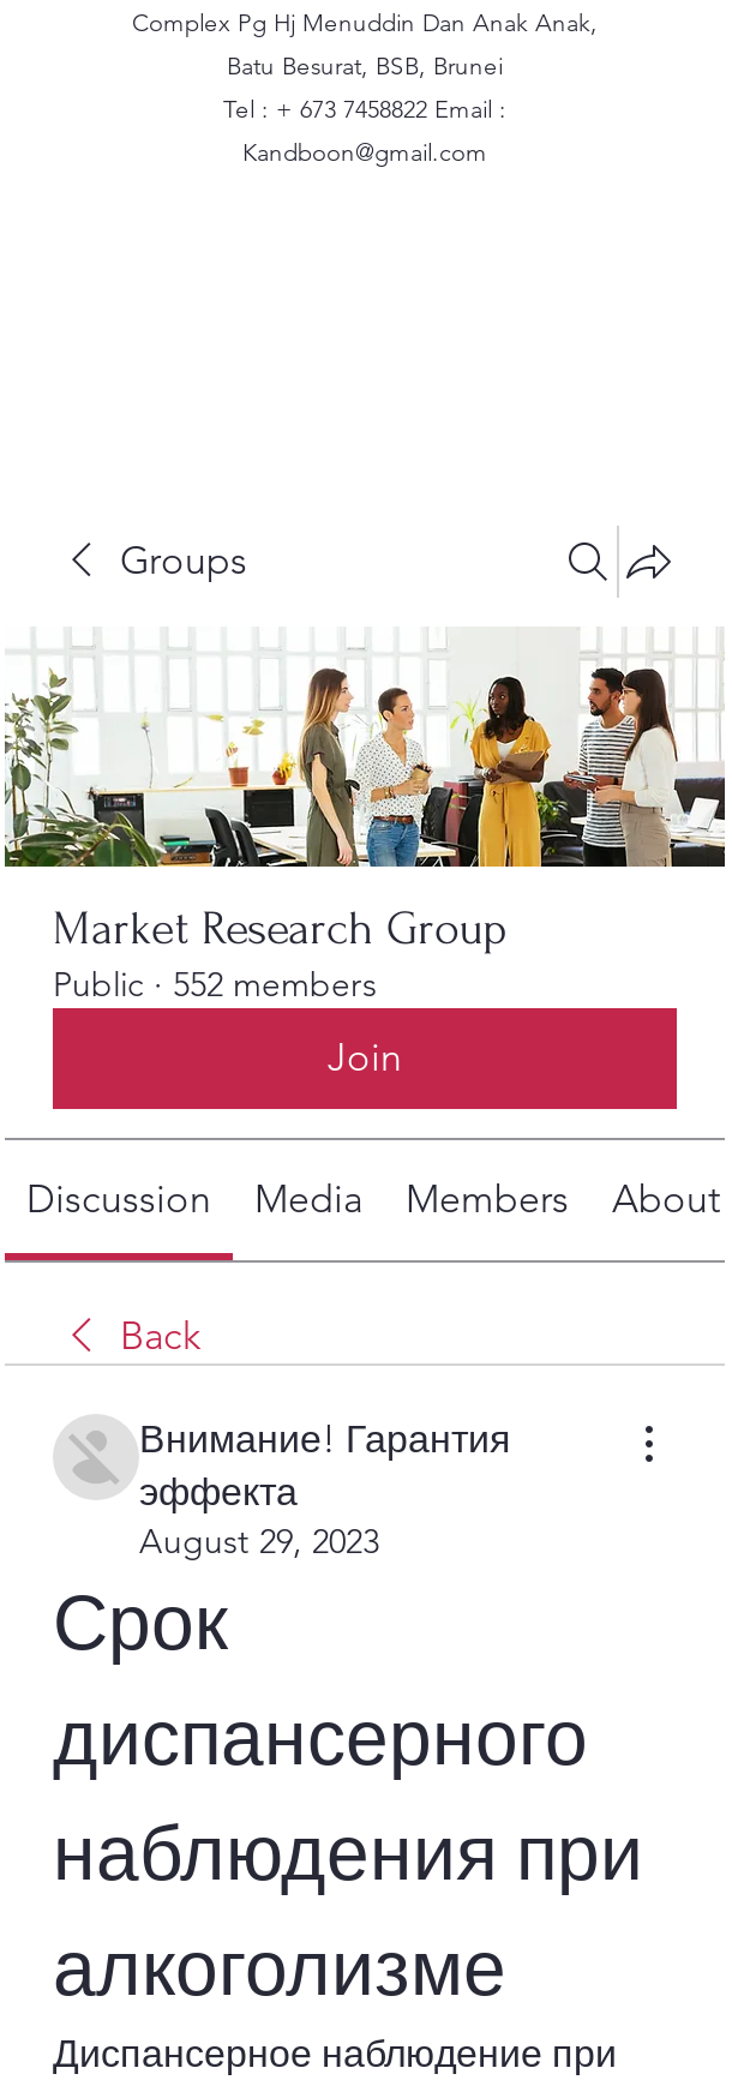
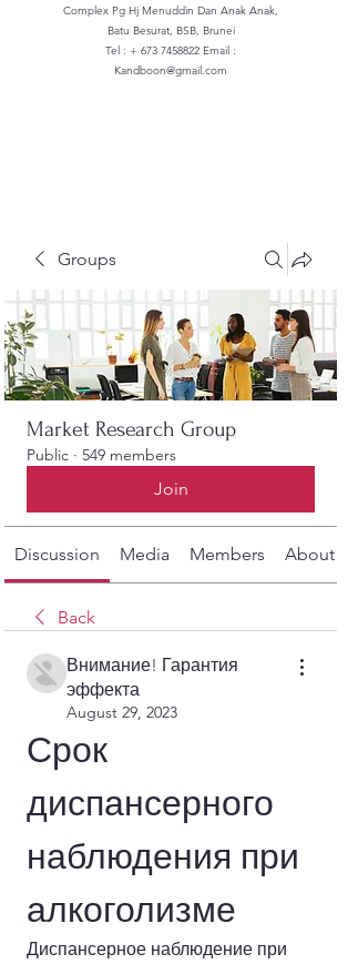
- Public · 552 members
+ Public · 549 members
